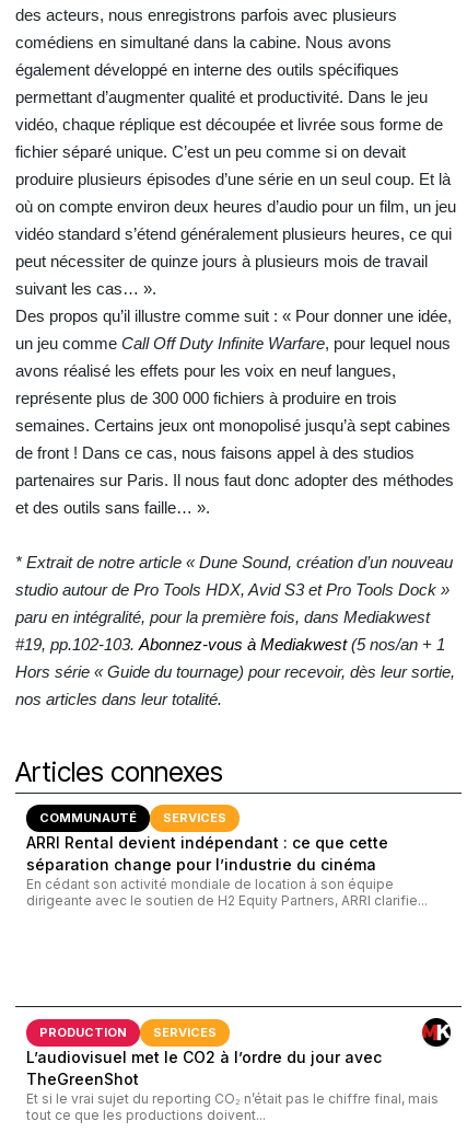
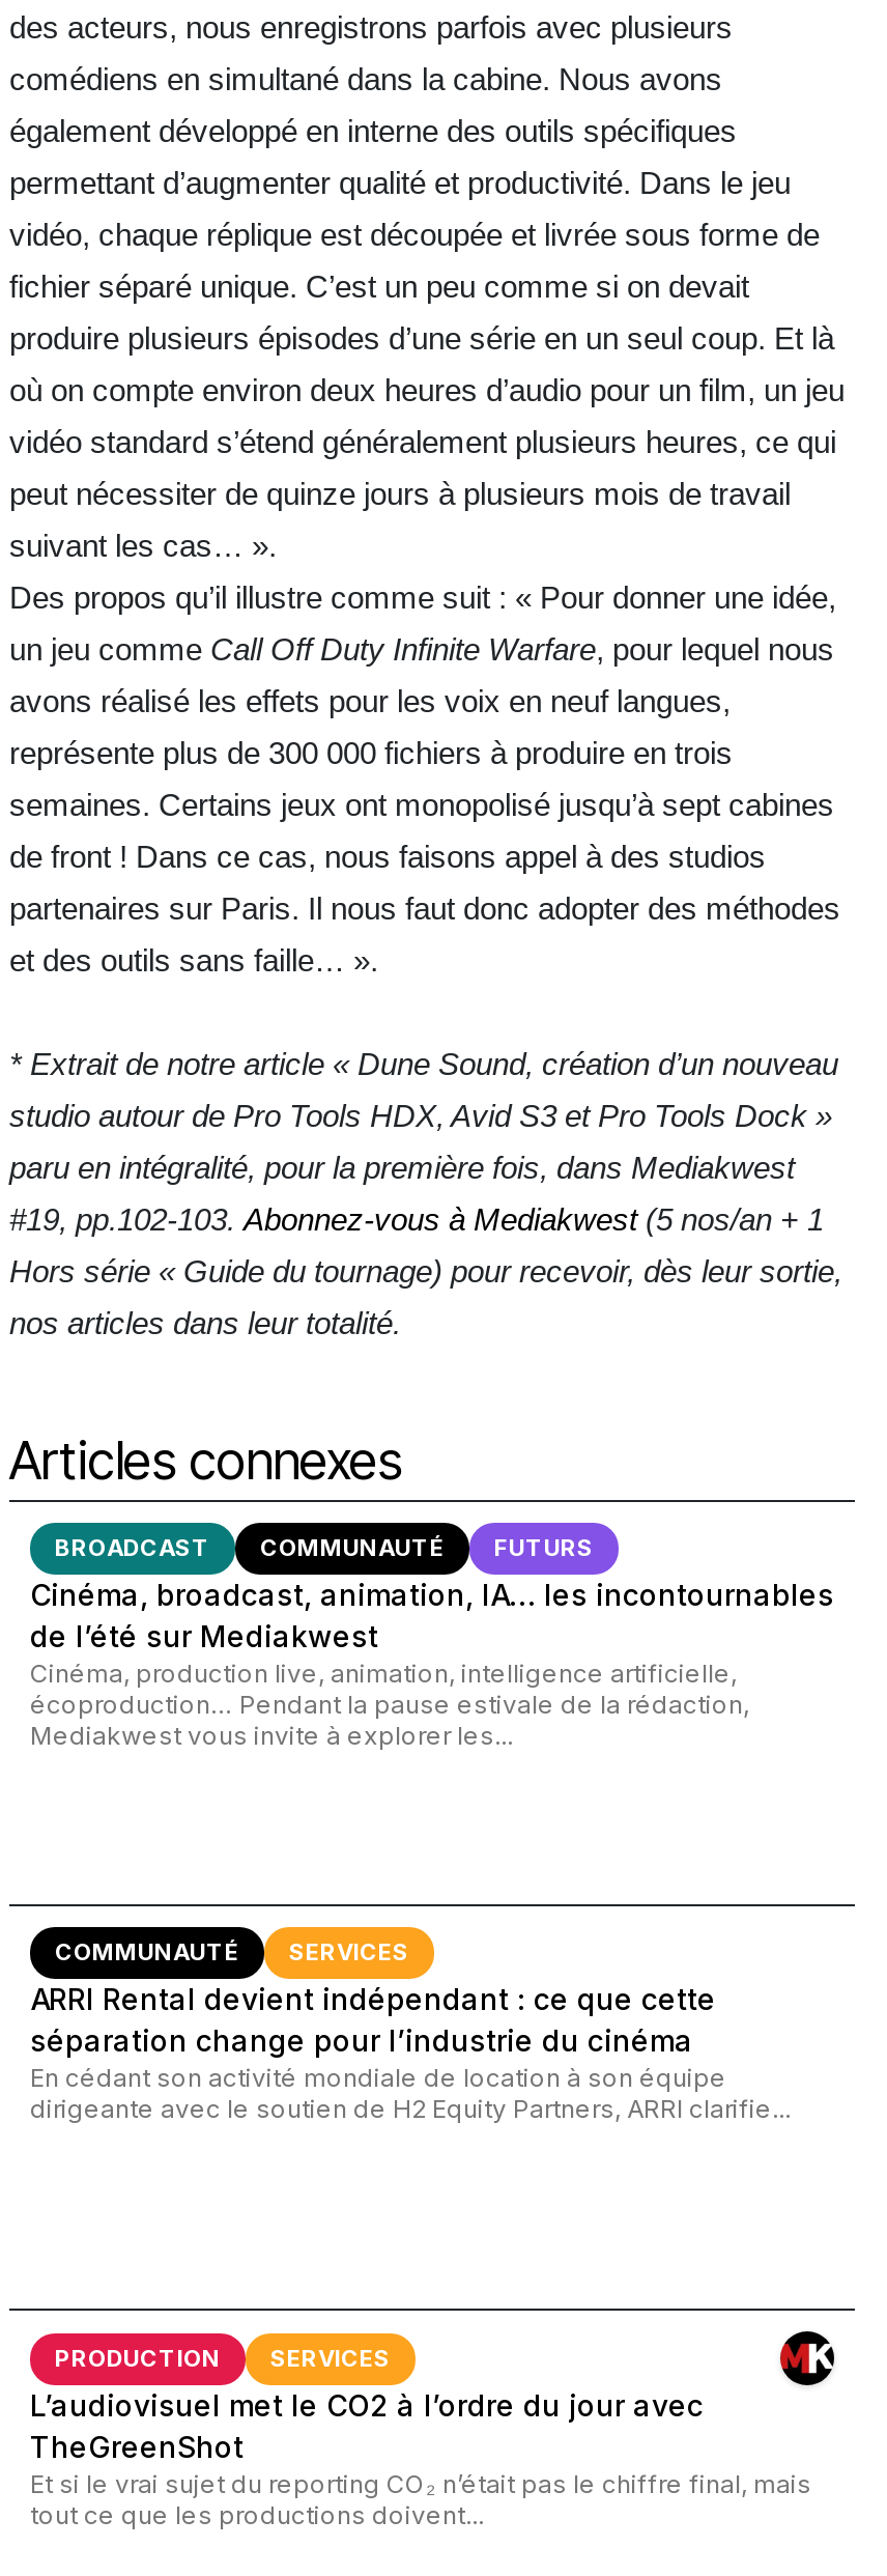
+ BROADCAST
+ COMMUNAUTÉ
+ FUTURS
+ Cinéma, broadcast, animation, IA… les incontournables
+ de l’été sur Mediakwest
+ Cinéma, production live, animation, intelligence artificielle,
+ écoproduction… Pendant la pause estivale de la rédaction,
+ Mediakwest vous invite à explorer les...
